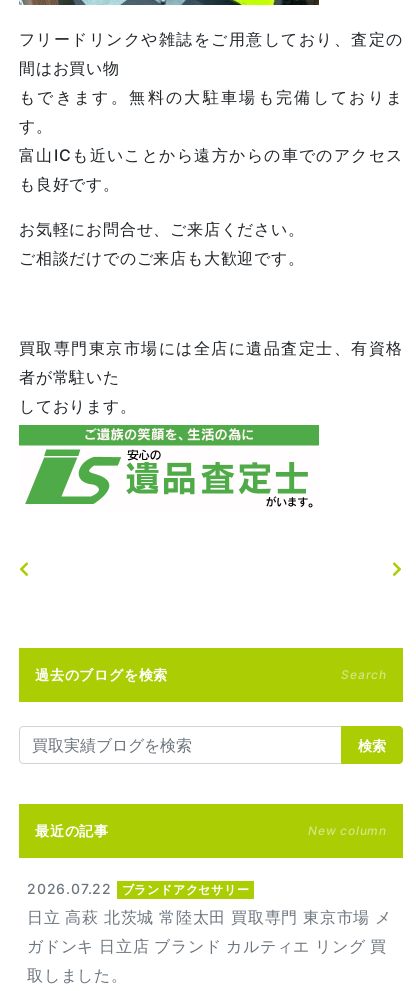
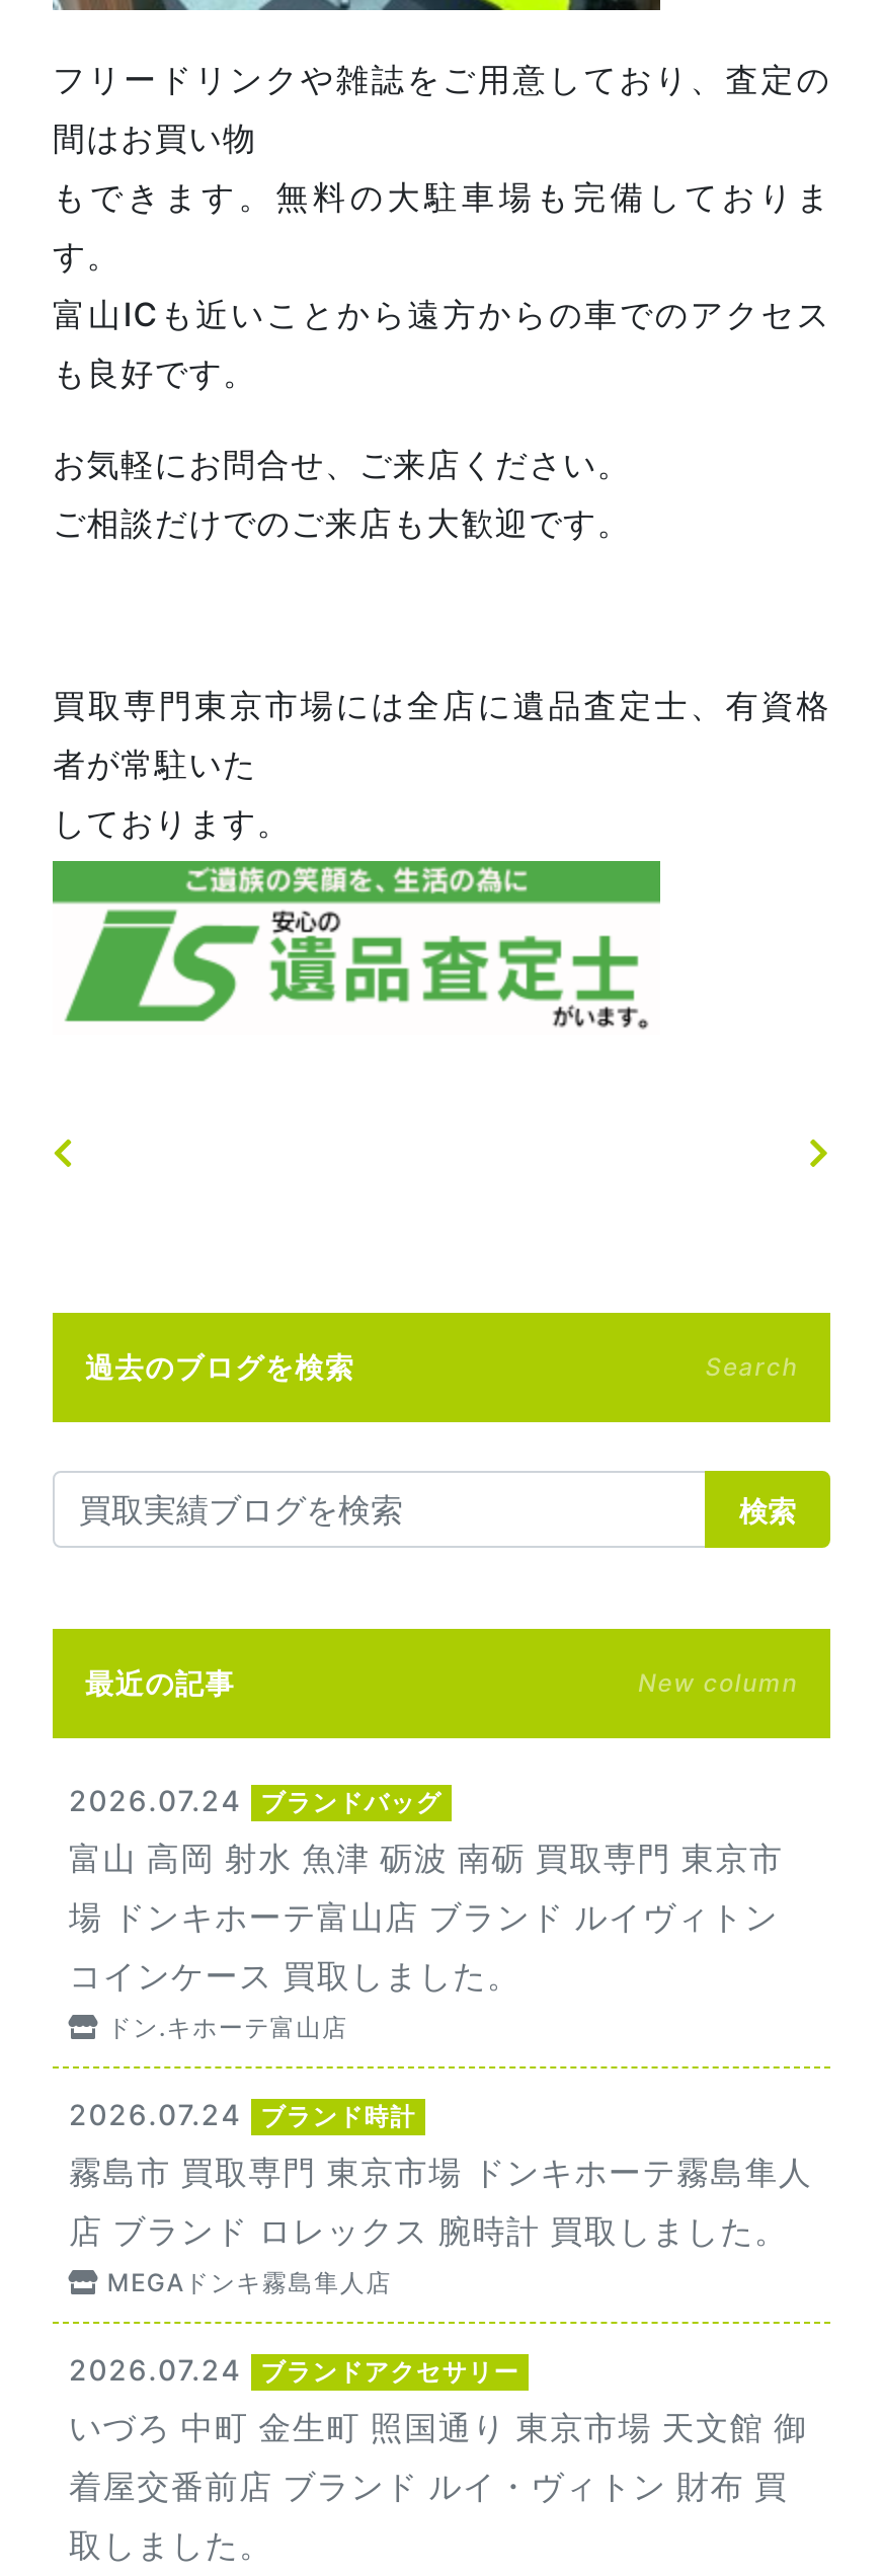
- 2026.07.22
+ 2026.07.24
+ ブランドバッグ
+ 富山 高岡 射水 魚津 砺波 南砺 買取専門 東京市
+ 場 ドンキホーテ富山店 ブランド ルイヴィトン
+ コインケース 買取しました。
+ ドン.キホーテ富山店
+ 2026.07.24
+ ブランド時計
+ 霧島市 買取専門 東京市場 ドンキホーテ霧島隼人
+ 店 ブランド ロレックス 腕時計 買取しました。
+ MEGAドンキ霧島隼人店
+ 2026.07.24

- 日立 高萩 北茨城 常陸太田 買取専門 東京市場 メ
- ガドンキ 日立店 ブランド カルティエ リング 買
+ いづろ 中町 金生町 照国通り 東京市場 天文館 御
+ 着屋交番前店 ブランド ルイ・ヴィトン 財布 買
